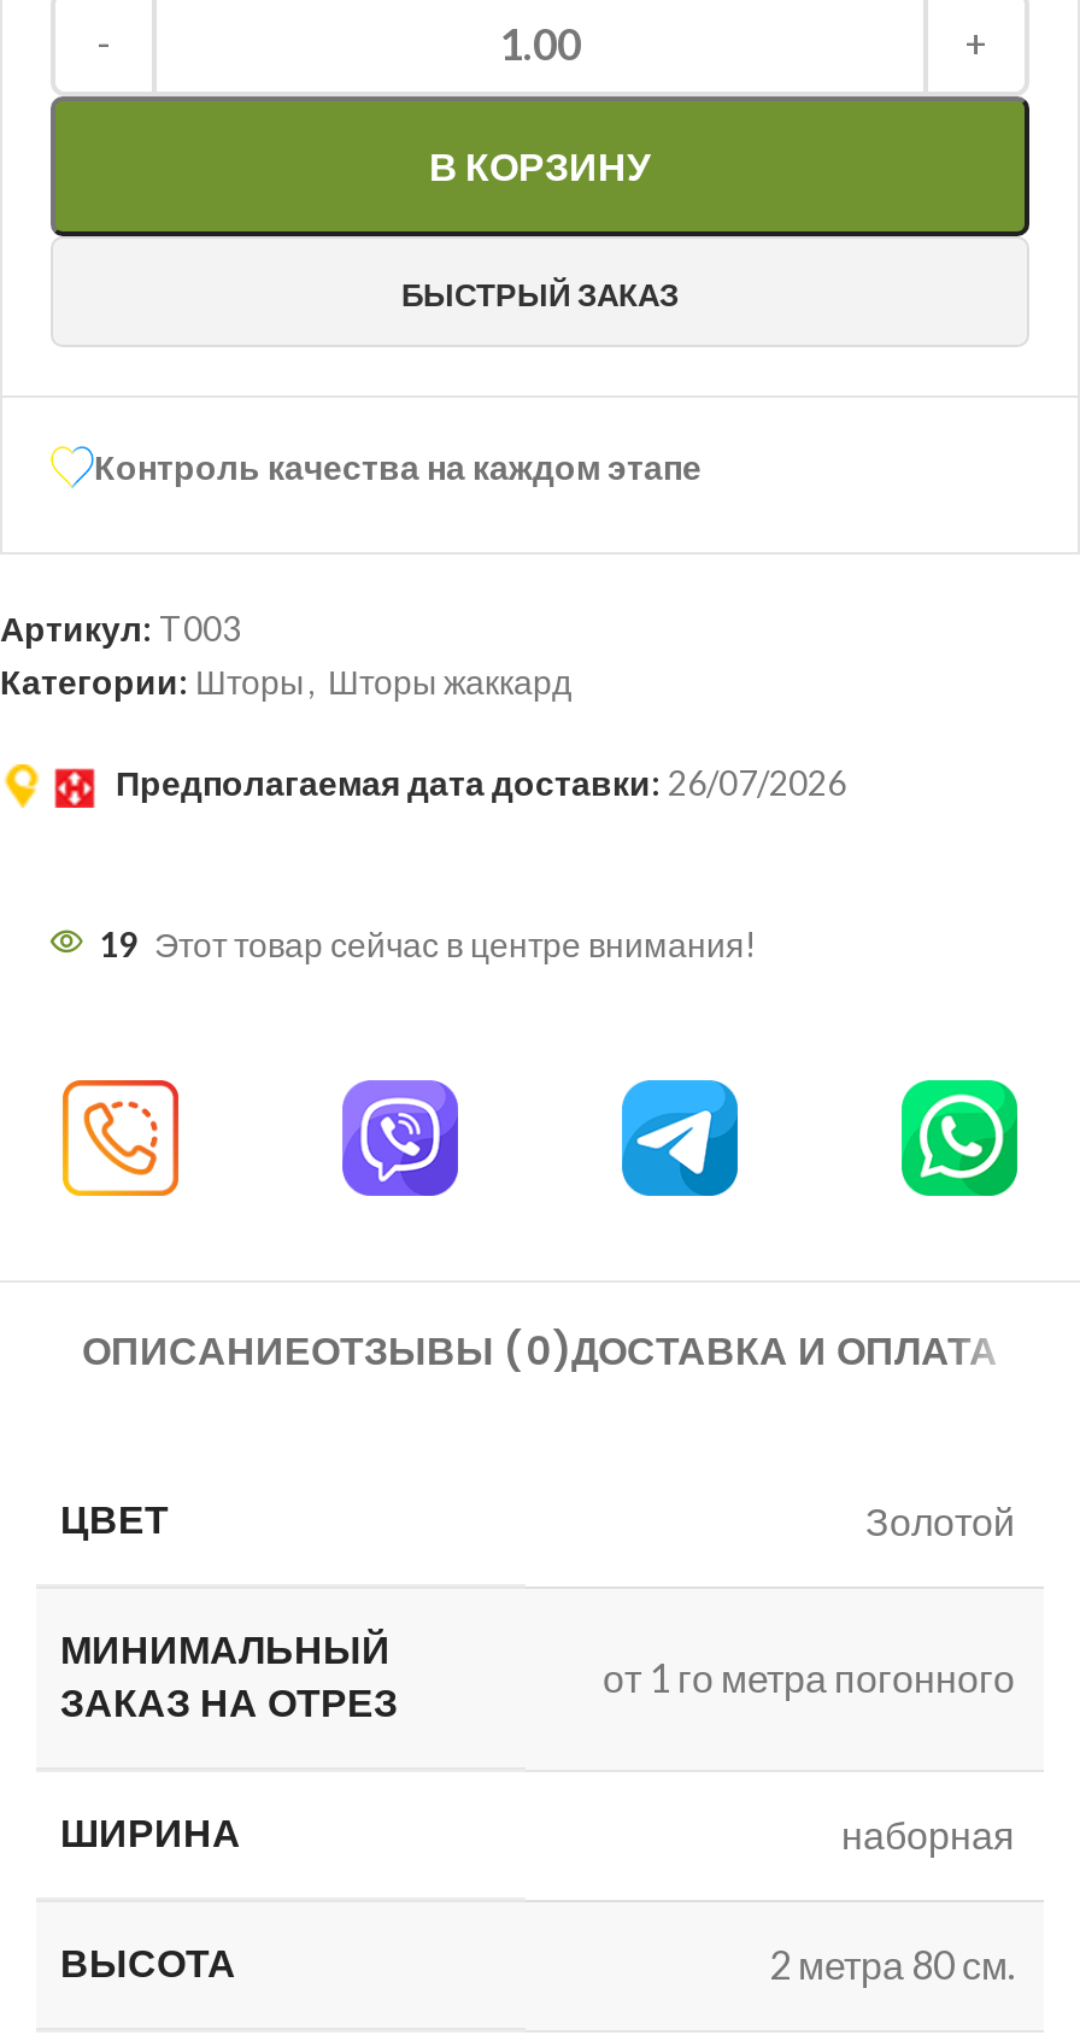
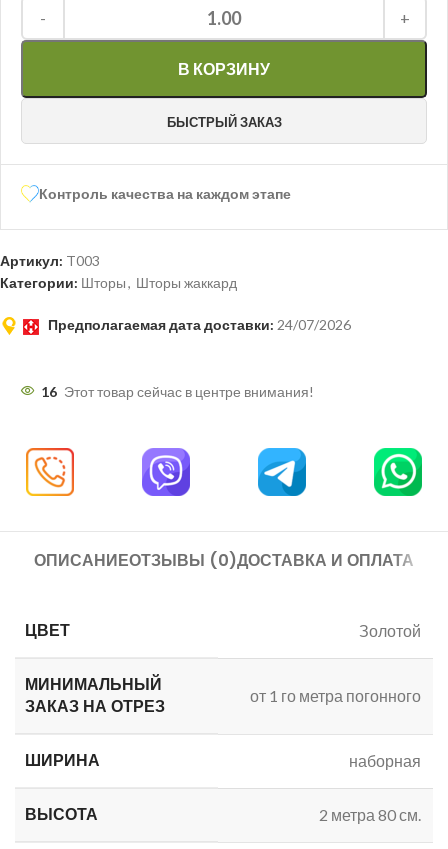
- Предполагаемая дата доставки: 26/07/2026
+ Предполагаемая дата доставки: 24/07/2026

- 19 Этот товар сейчас в центре внимания!
+ 16 Этот товар сейчас в центре внимания!
